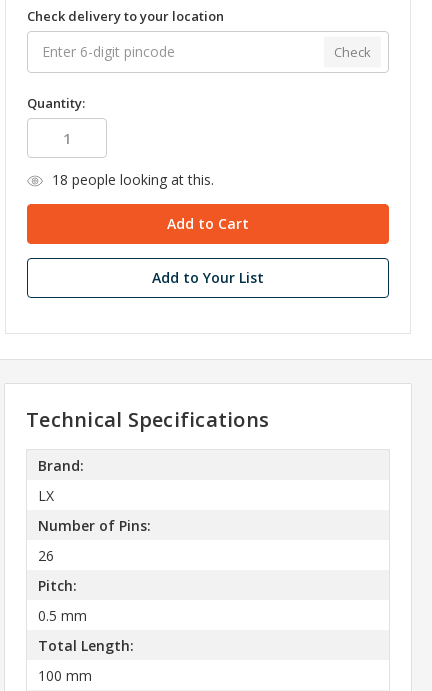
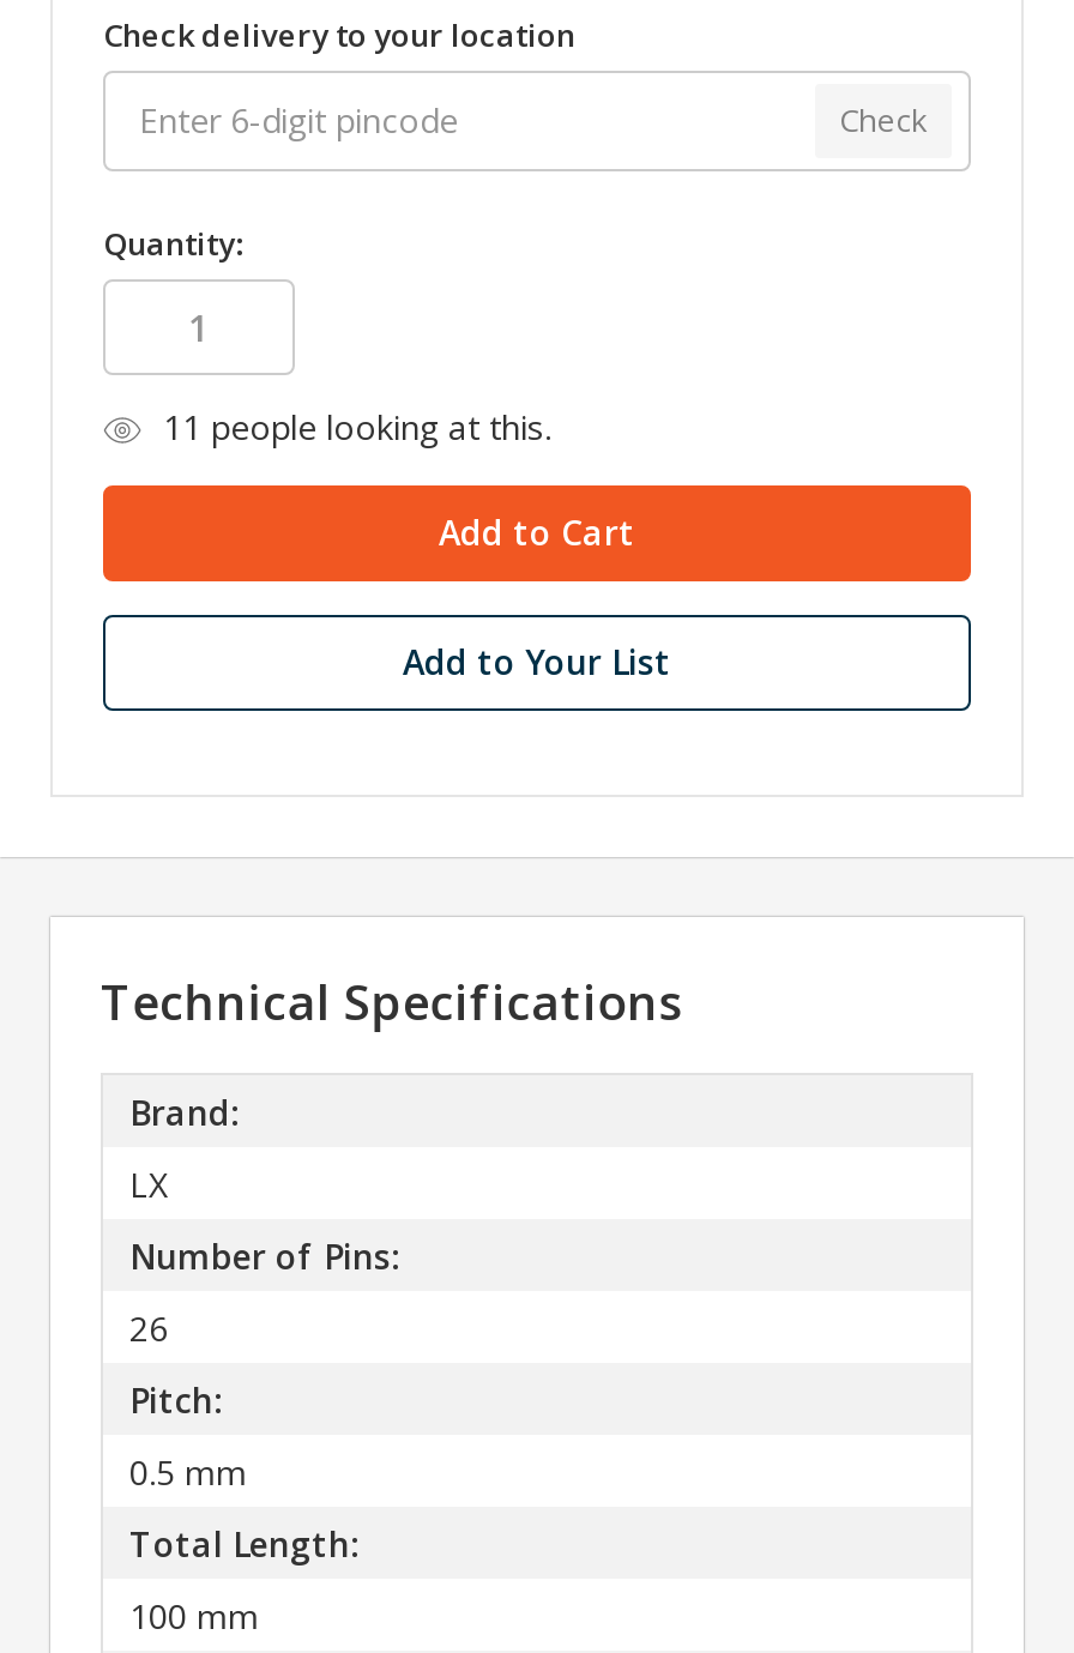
- 18 people looking at this.
+ 11 people looking at this.
